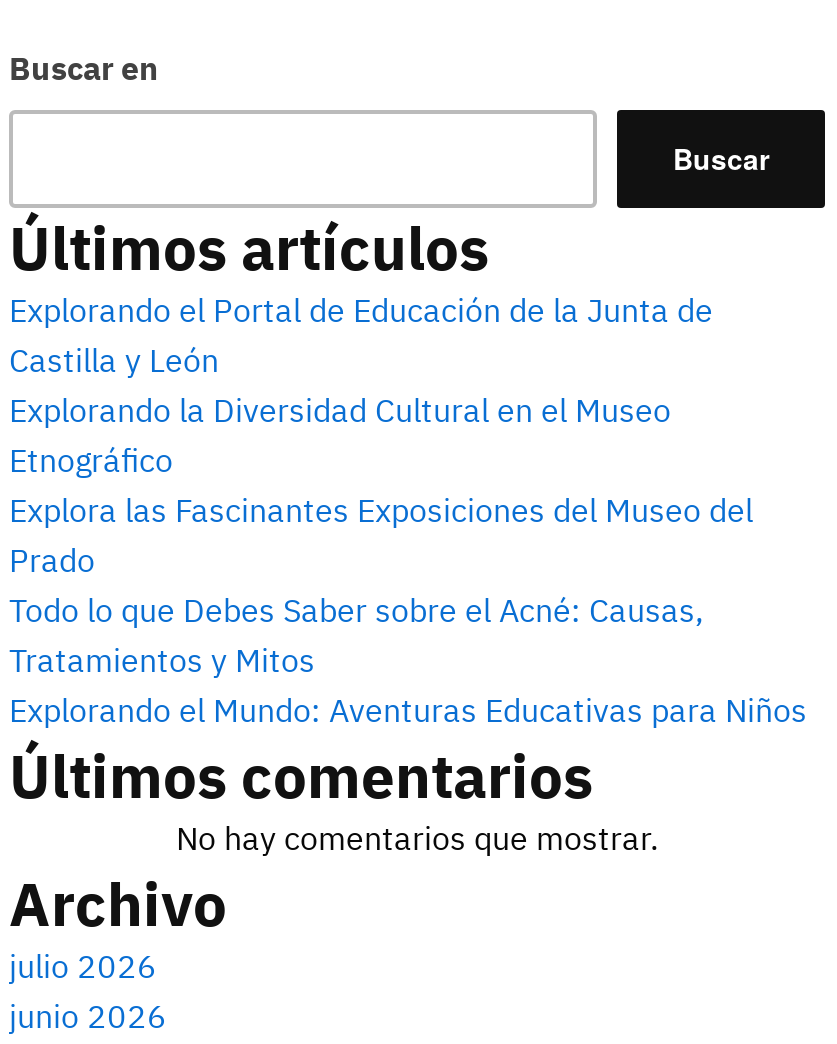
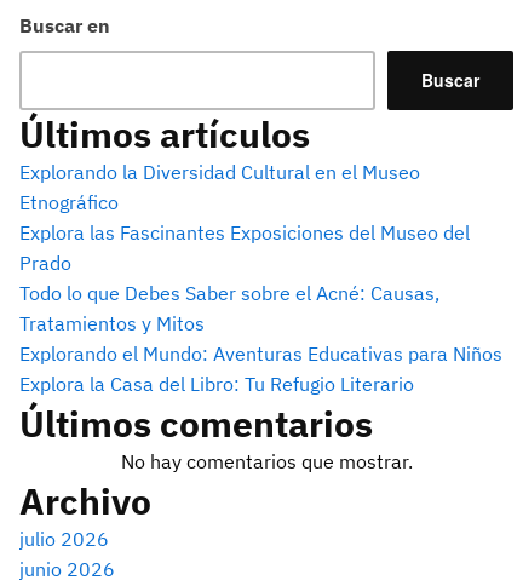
- Explorando el Portal de Educación de la Junta de
- Castilla y León

moved up: Explorando la Diversidad Cultural en el Museo | Etnográfico | Explora las Fascinantes Exposiciones del Museo del | Prado | Todo lo que Debes Saber sobre el Acné: Causas, | Tratamientos y Mitos | Explorando el Mundo: Aventuras Educativas para Niños

+ Explora la Casa del Libro: Tu Refugio Literario
